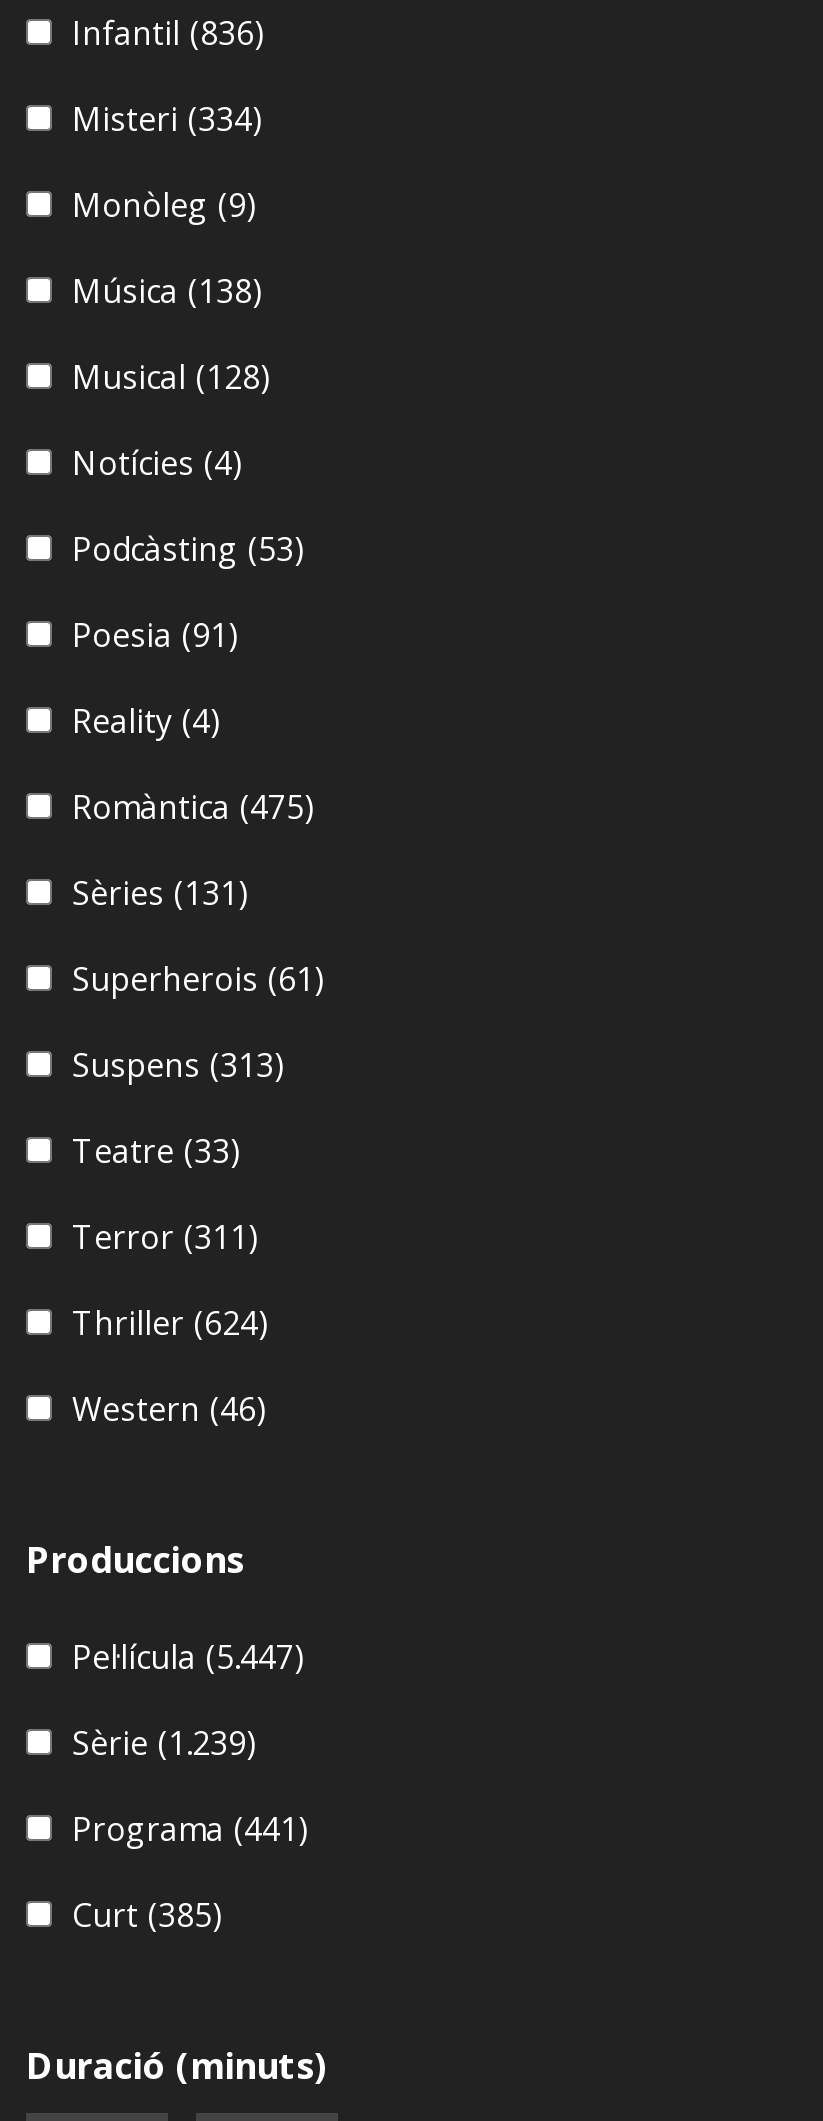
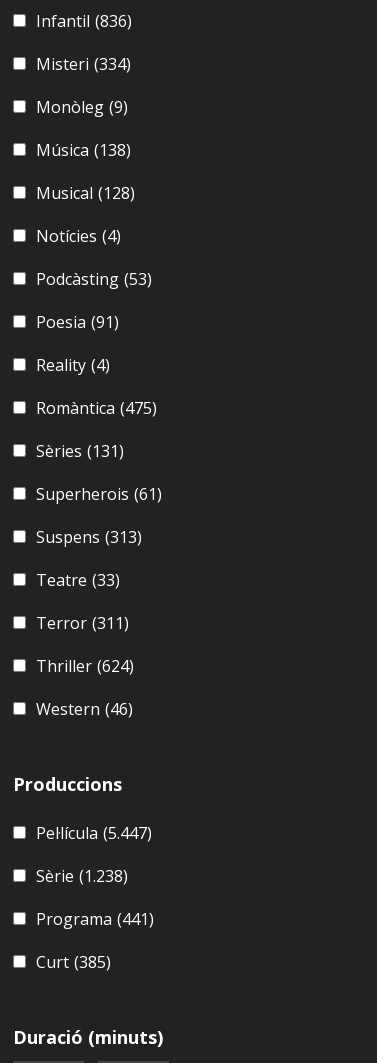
- Sèrie (1.239)
+ Sèrie (1.238)
